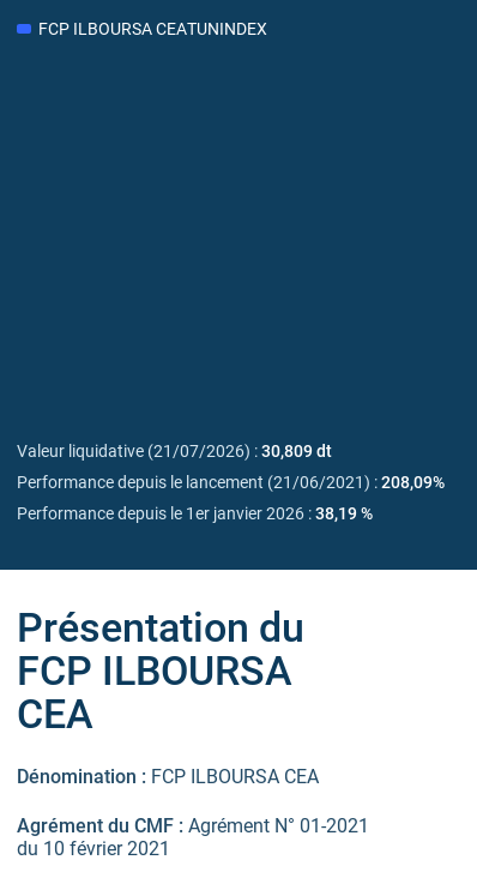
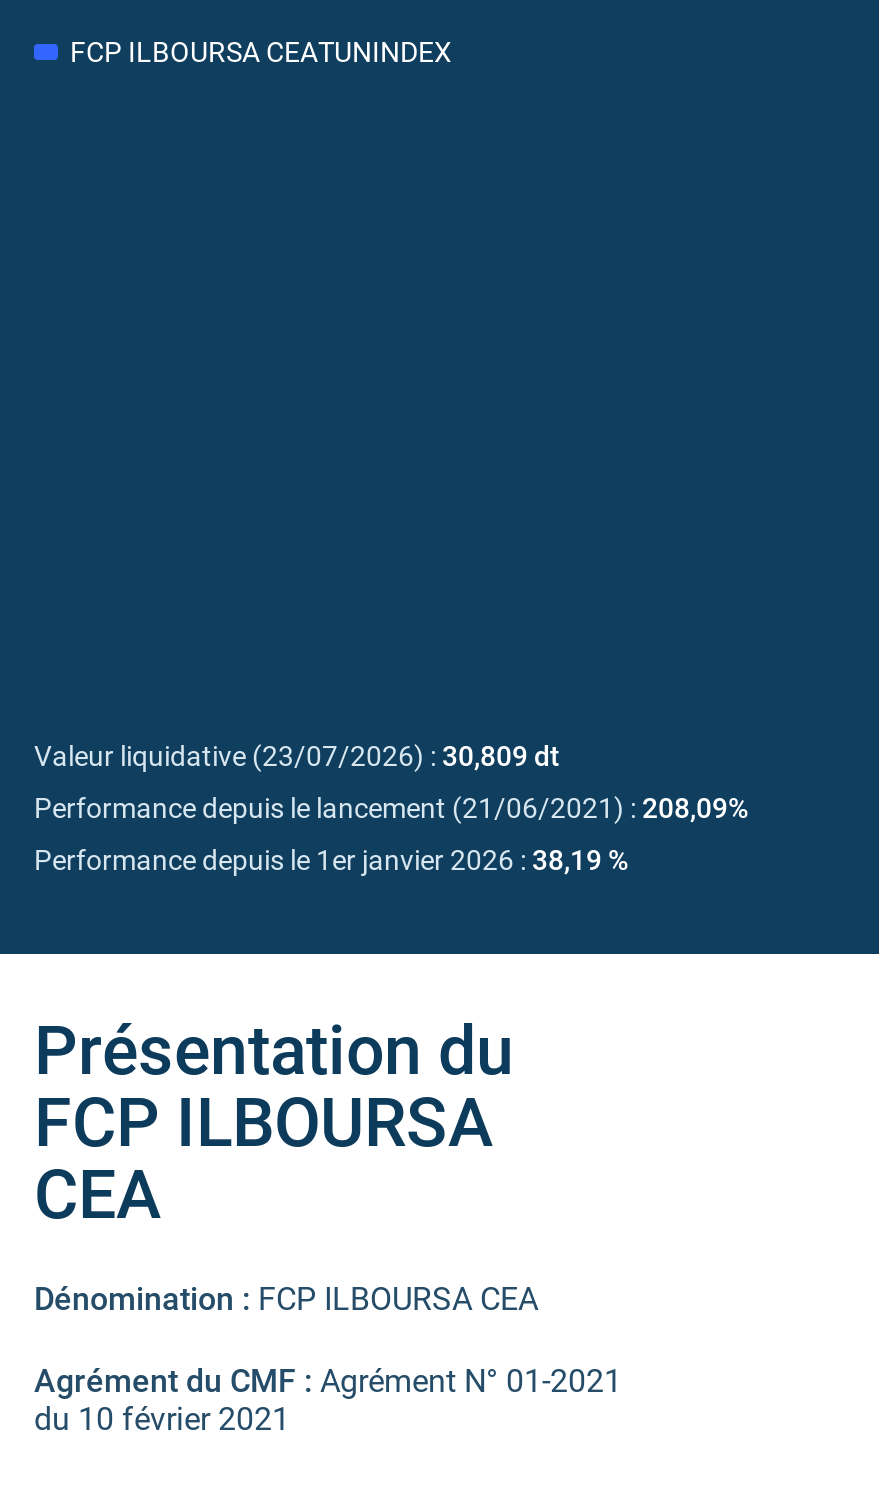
- Valeur liquidative (21/07/2026) : 30,809 dt
+ Valeur liquidative (23/07/2026) : 30,809 dt
